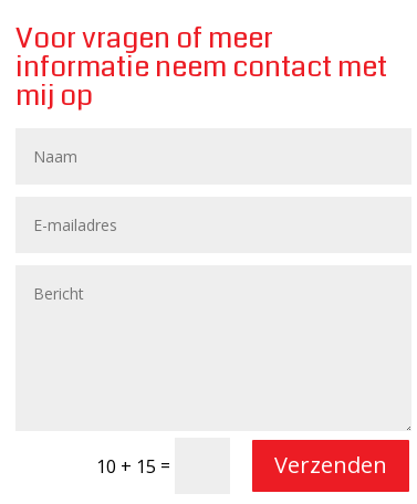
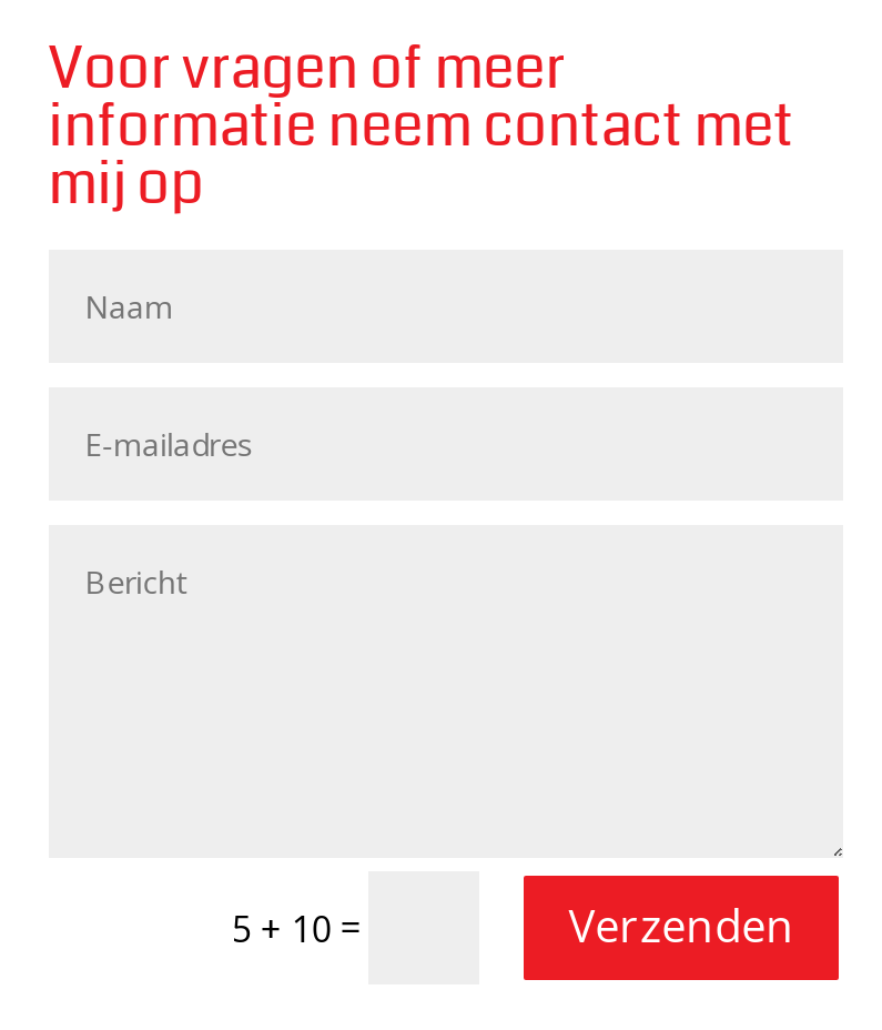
- 10 + 15 =
+ 5 + 10 =
